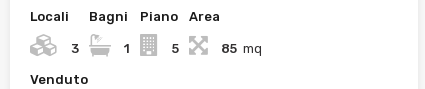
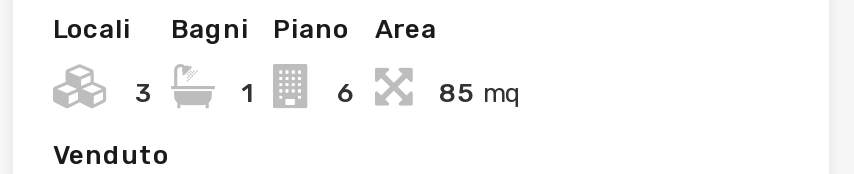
- 5
+ 6
